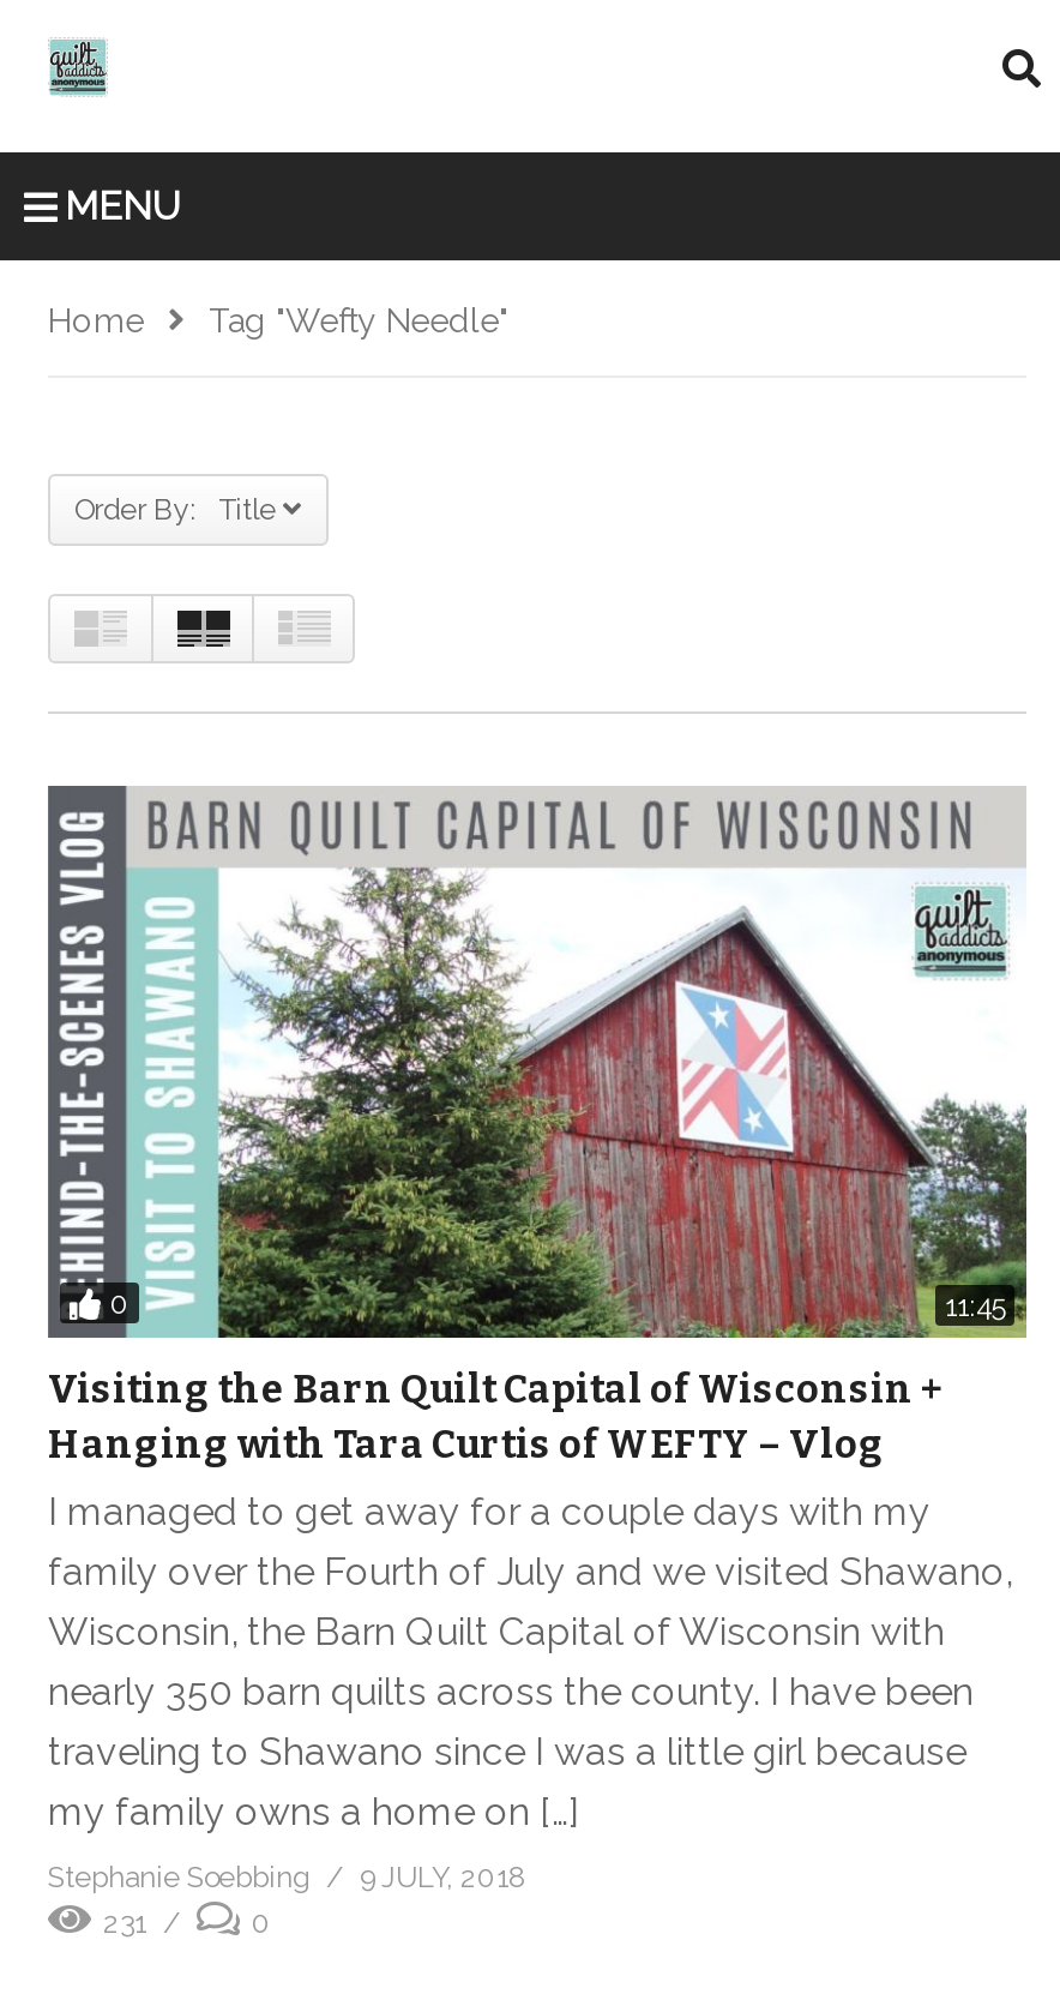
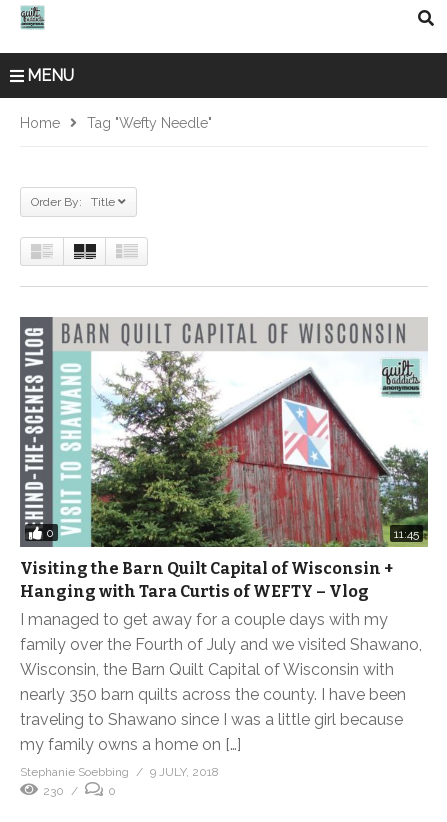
- 231
+ 230
